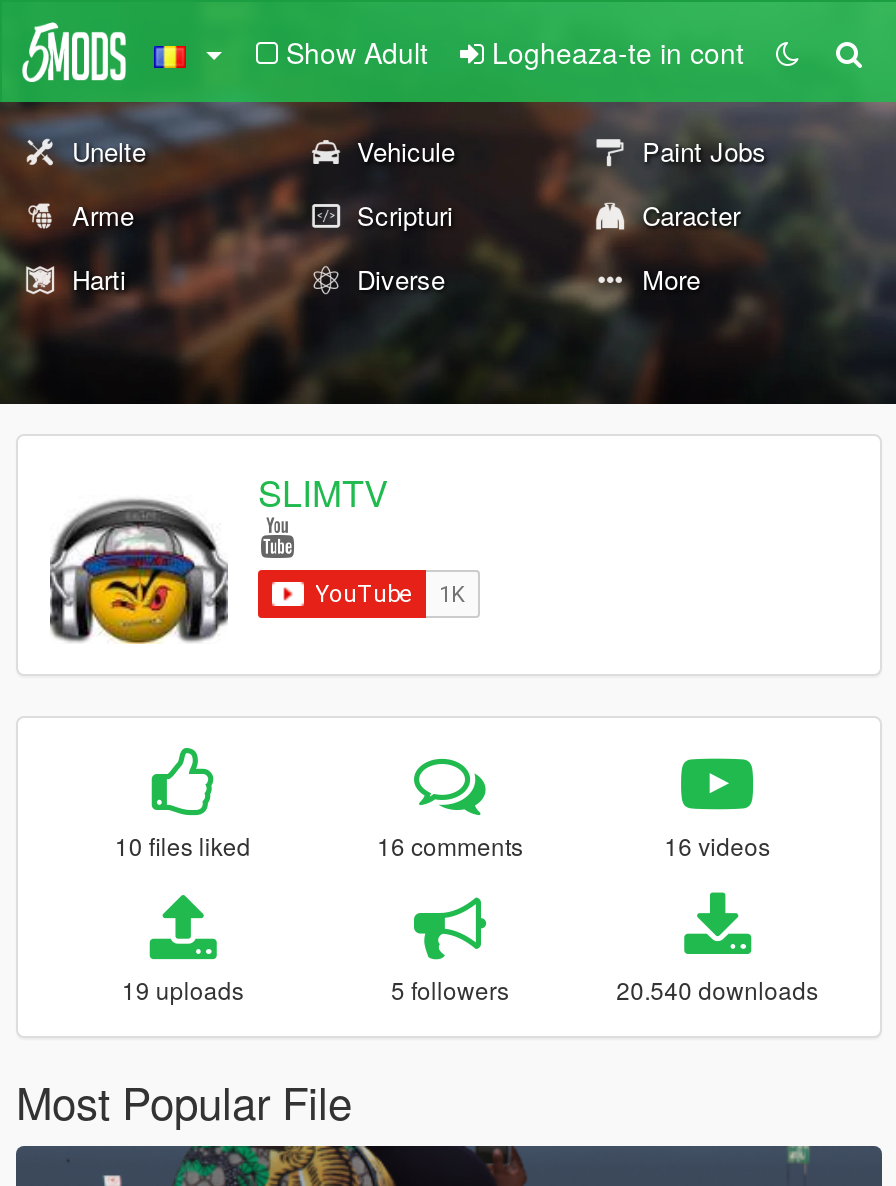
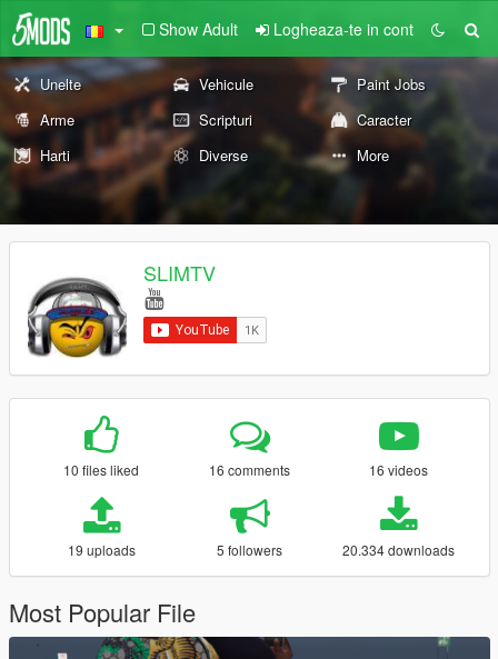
- 20.540 downloads
+ 20.334 downloads
